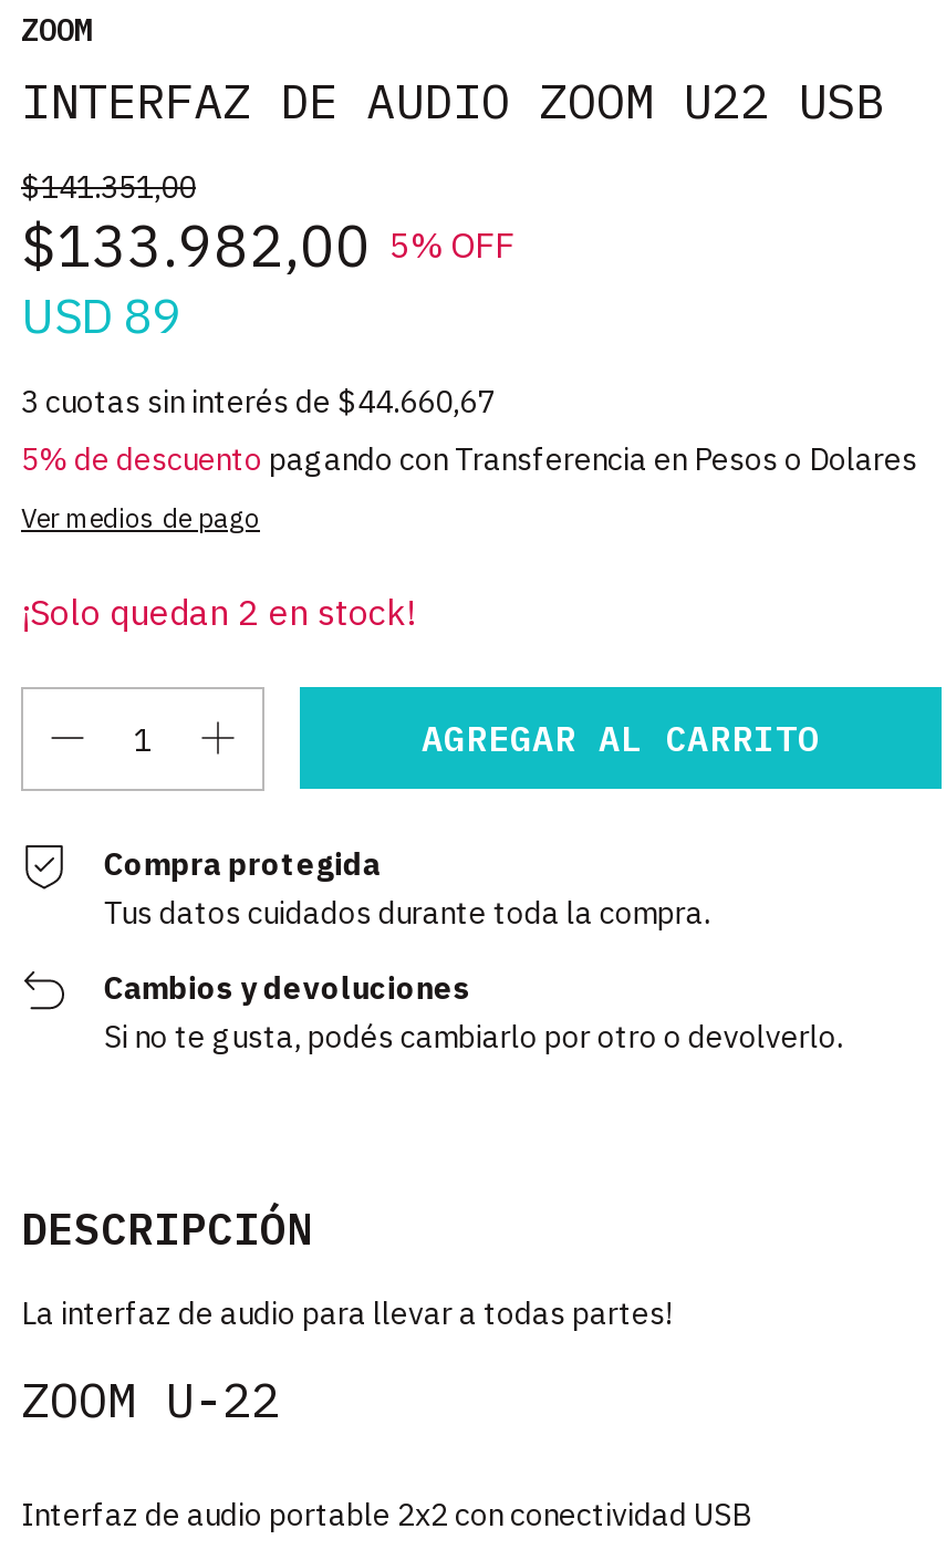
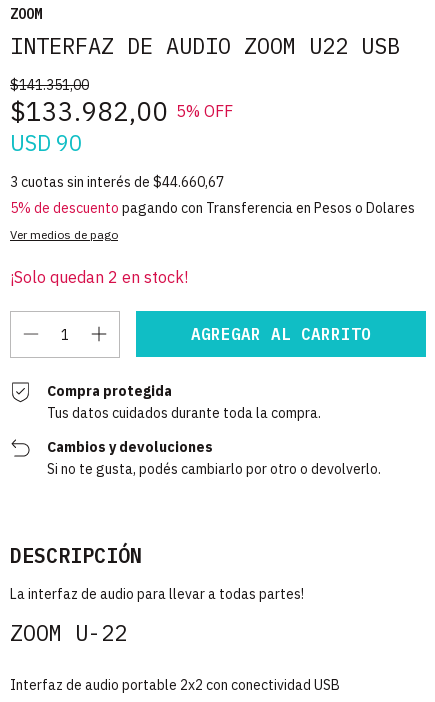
- USD 89
+ USD 90
